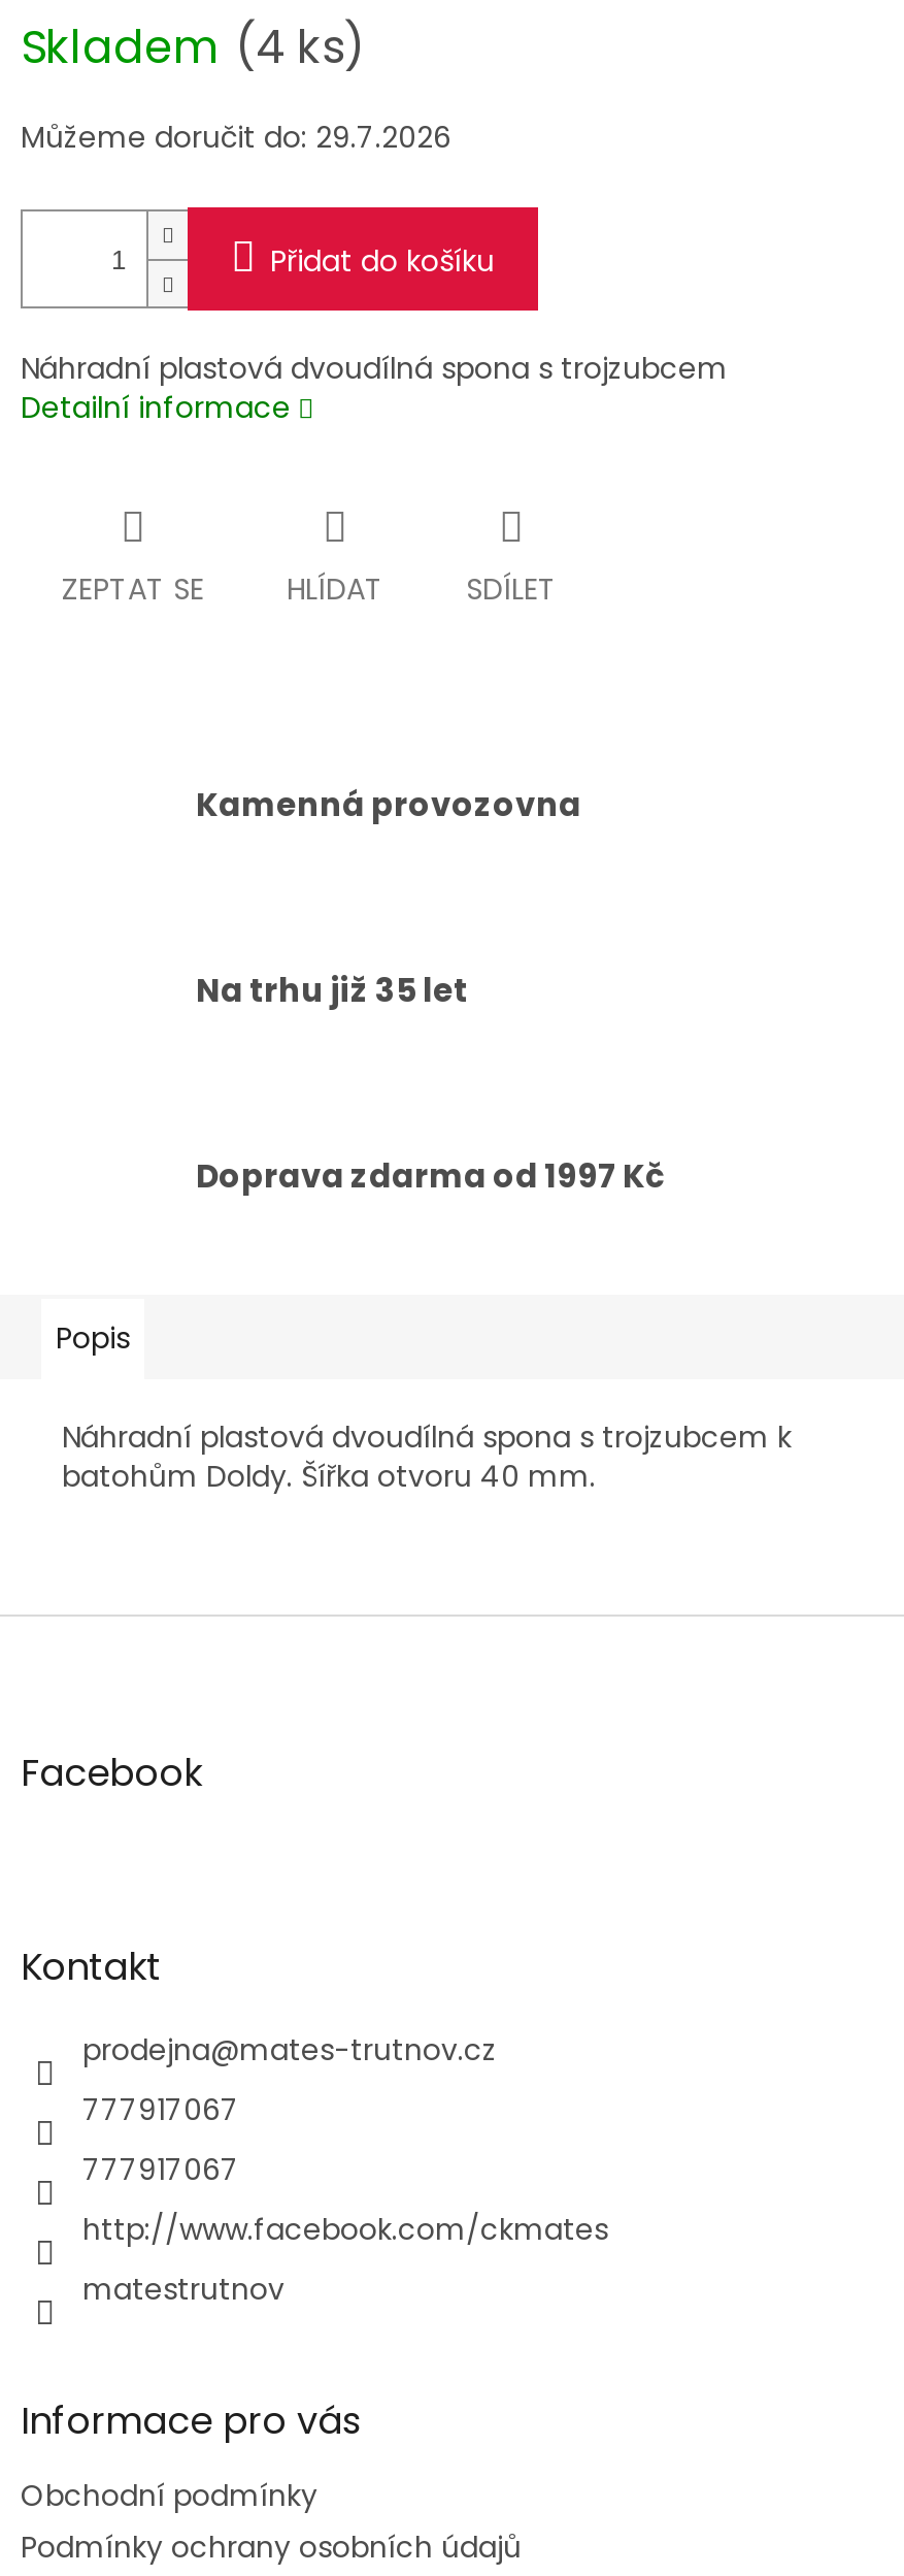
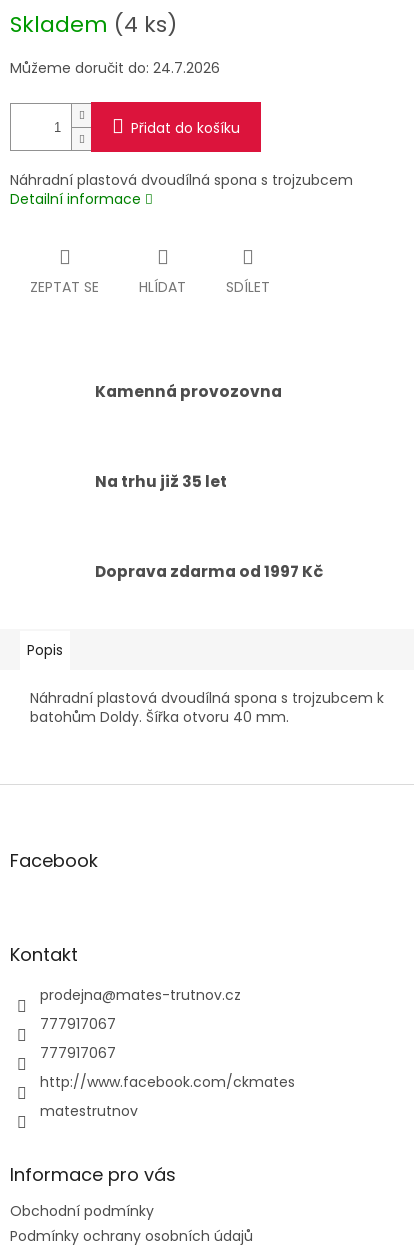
- Můžeme doručit do: 29.7.2026
+ Můžeme doručit do: 24.7.2026
